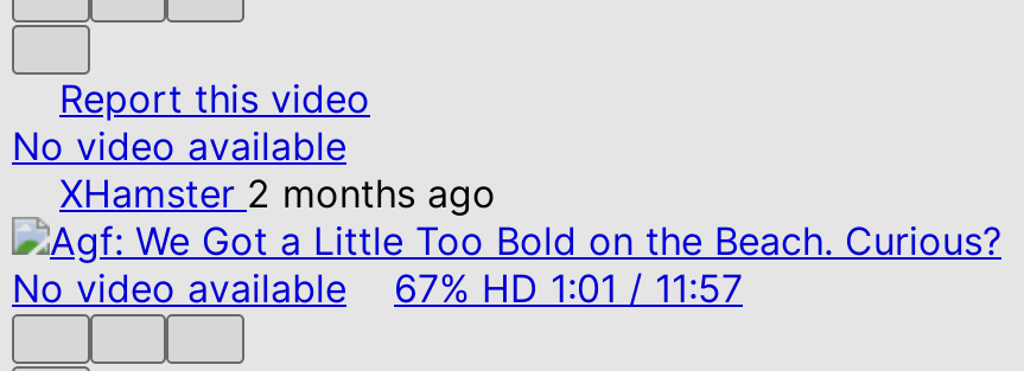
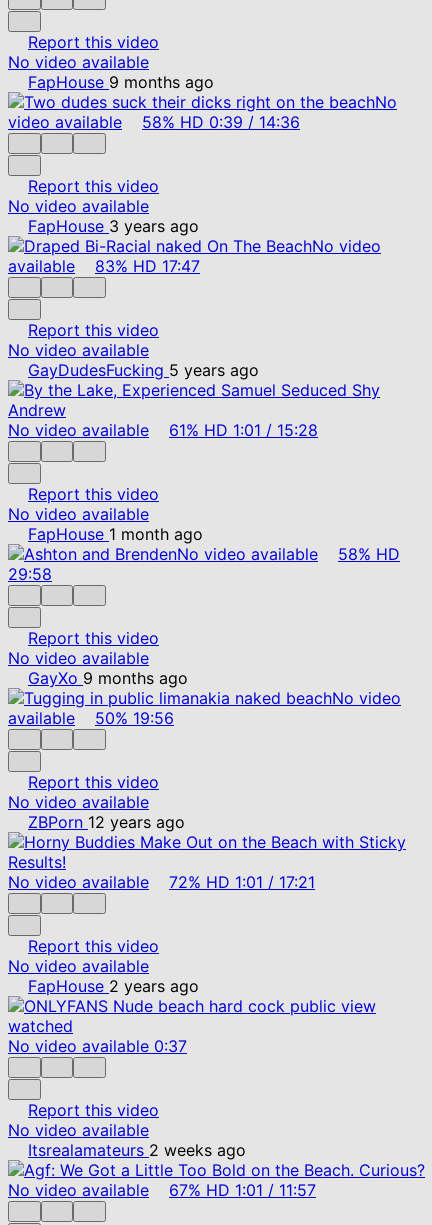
- XHamster 2 months ago
+ FapHouse 9 months ago
+ No
+ video available
+ 58% HD 0:39 / 14:36
+ Report this video
+ No video available
+ FapHouse 3 years ago
+ No video
+ available
+ 83% HD 17:47
+ Report this video
+ No video available
+ GayDudesFucking 5 years ago
+ No video available
+ 61% HD 1:01 / 15:28
+ Report this video
+ No video available
+ FapHouse 1 month ago
+ No video available
+ 58% HD
+ 29:58
+ Report this video
+ No video available
+ GayXo 9 months ago
+ No video
+ available
+ 50% 19:56
+ Report this video
+ No video available
+ ZBPorn 12 years ago
+ No video available
+ 72% HD 1:01 / 17:21
+ Report this video
+ No video available
+ FapHouse 2 years ago
+ No video available 0:37
+ Report this video
+ No video available
+ Itsrealamateurs 2 weeks ago
